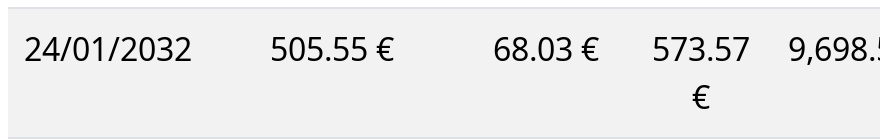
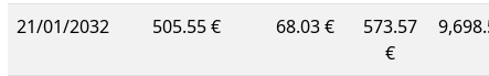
- 24/01/2032 505.55 €
+ 21/01/2032 505.55 €
